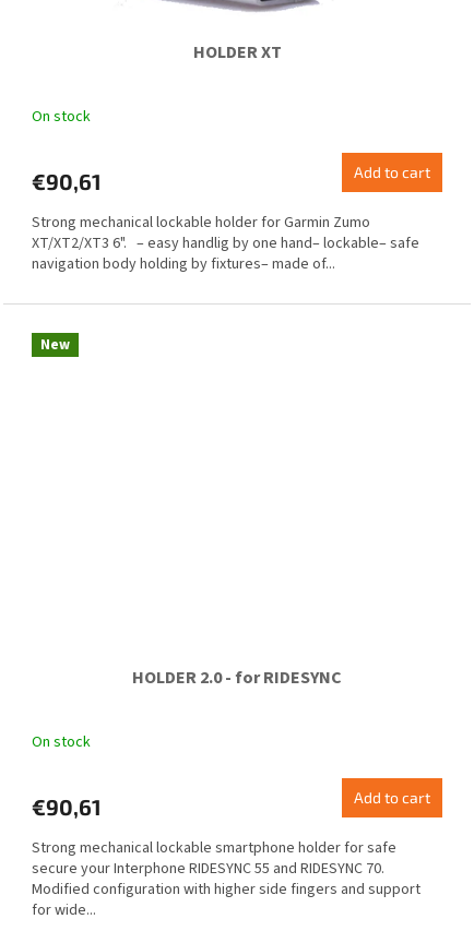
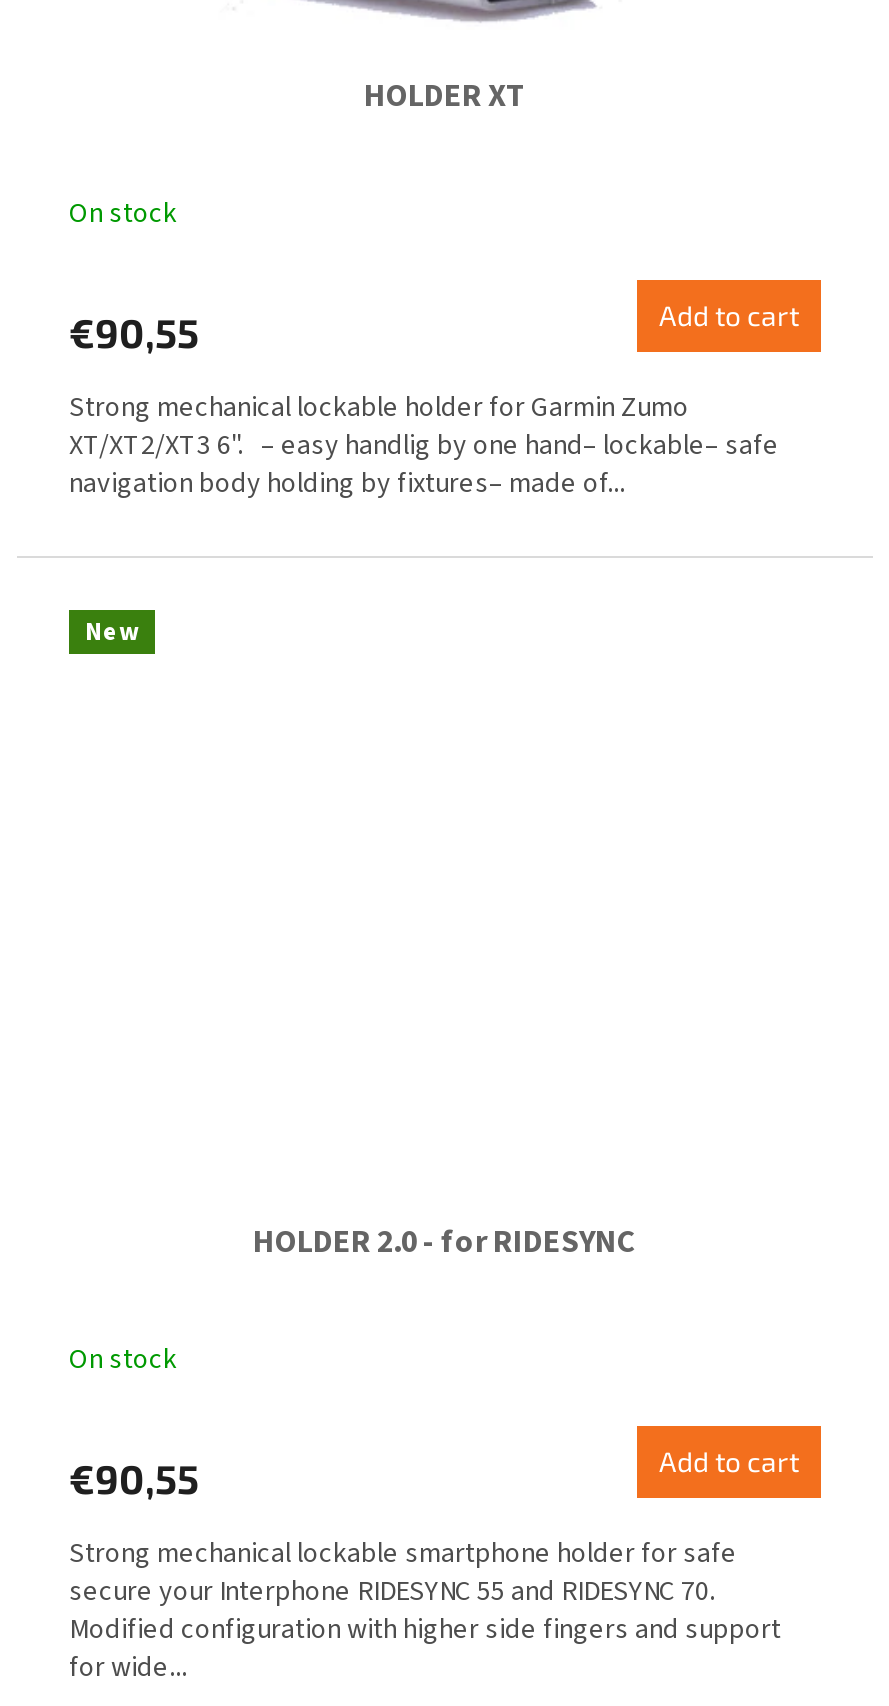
- €90,61
+ €90,55

- €90,61
+ €90,55
